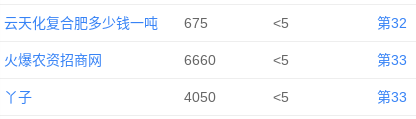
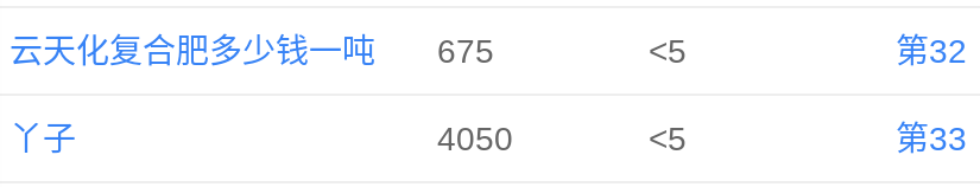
- 火爆农资招商网
- 6660
- <5
- 第33
